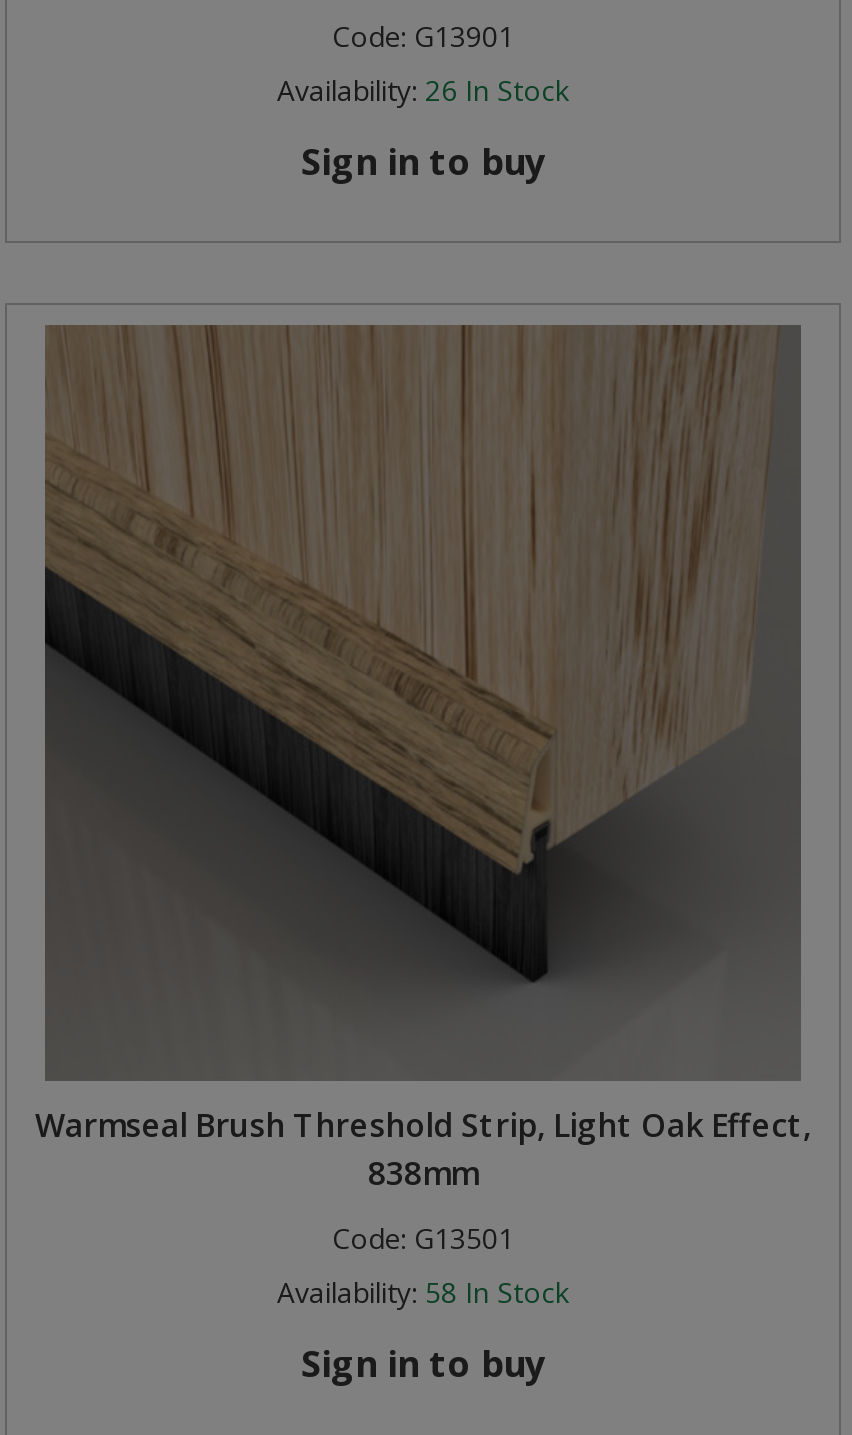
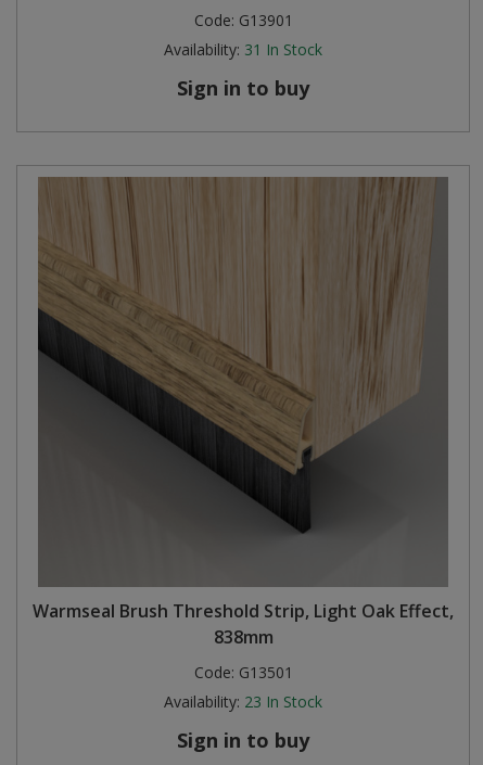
- Availability: 26 In Stock
+ Availability: 31 In Stock

- Availability: 58 In Stock
+ Availability: 23 In Stock
